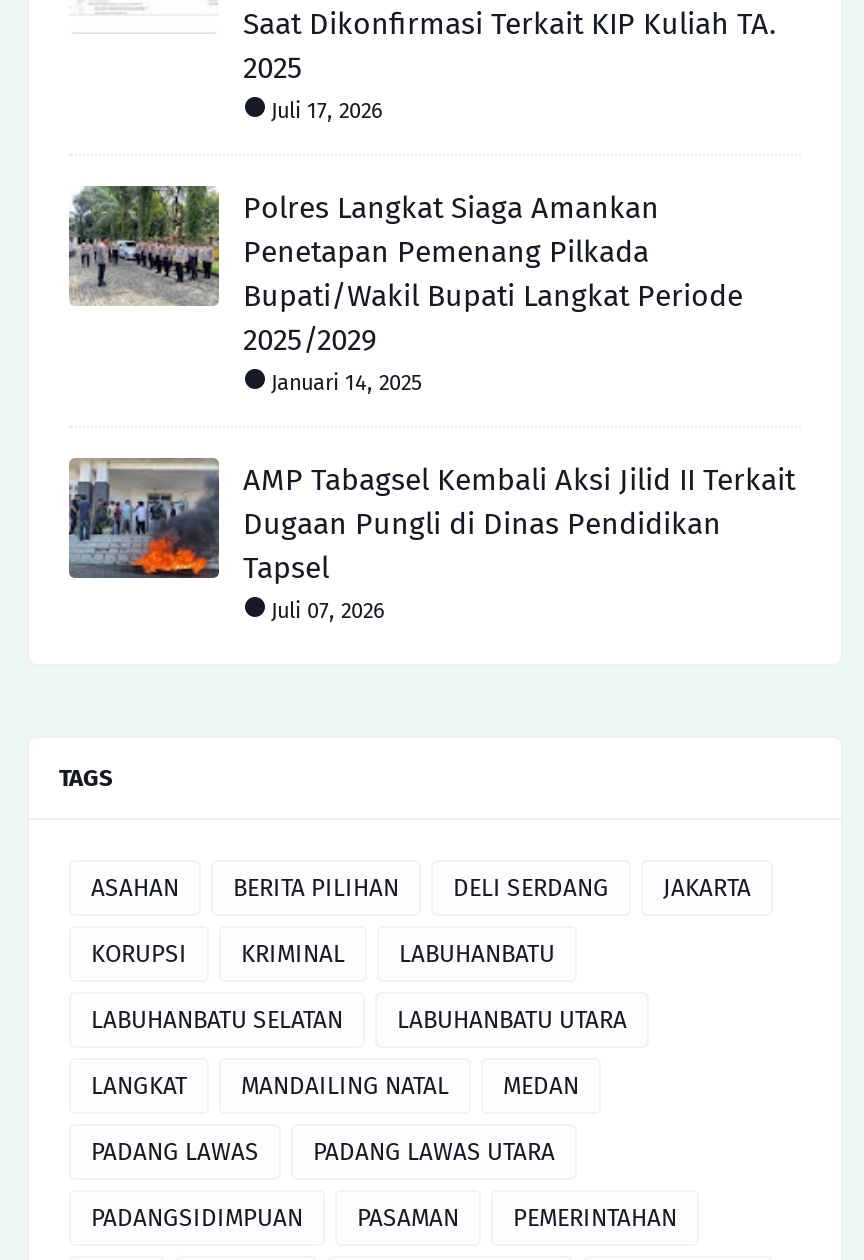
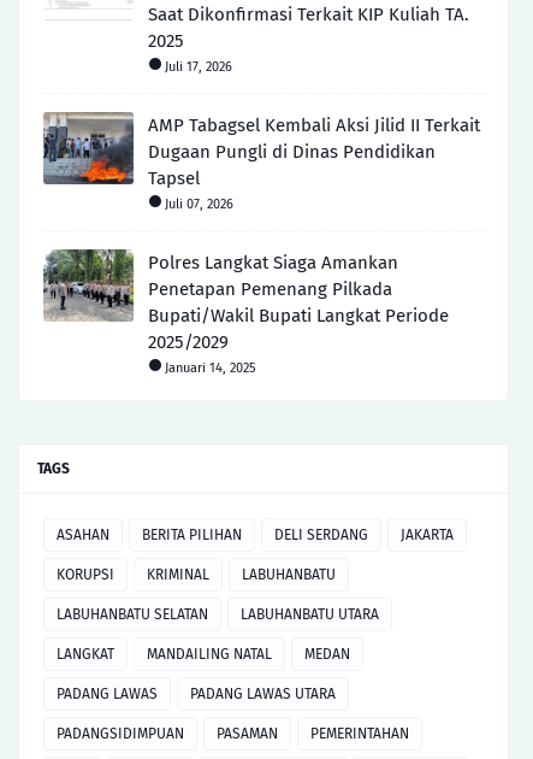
moved down: [image] | Polres Langkat Siaga Amankan | Penetapan Pemenang Pilkada | Bupati/Wakil Bupati Langkat Periode | 2025/2029 | Januari 14, 2025

moved up: [image] | AMP Tabagsel Kembali Aksi Jilid II Terkait | Dugaan Pungli di Dinas Pendidikan | Tapsel | Juli 07, 2026
